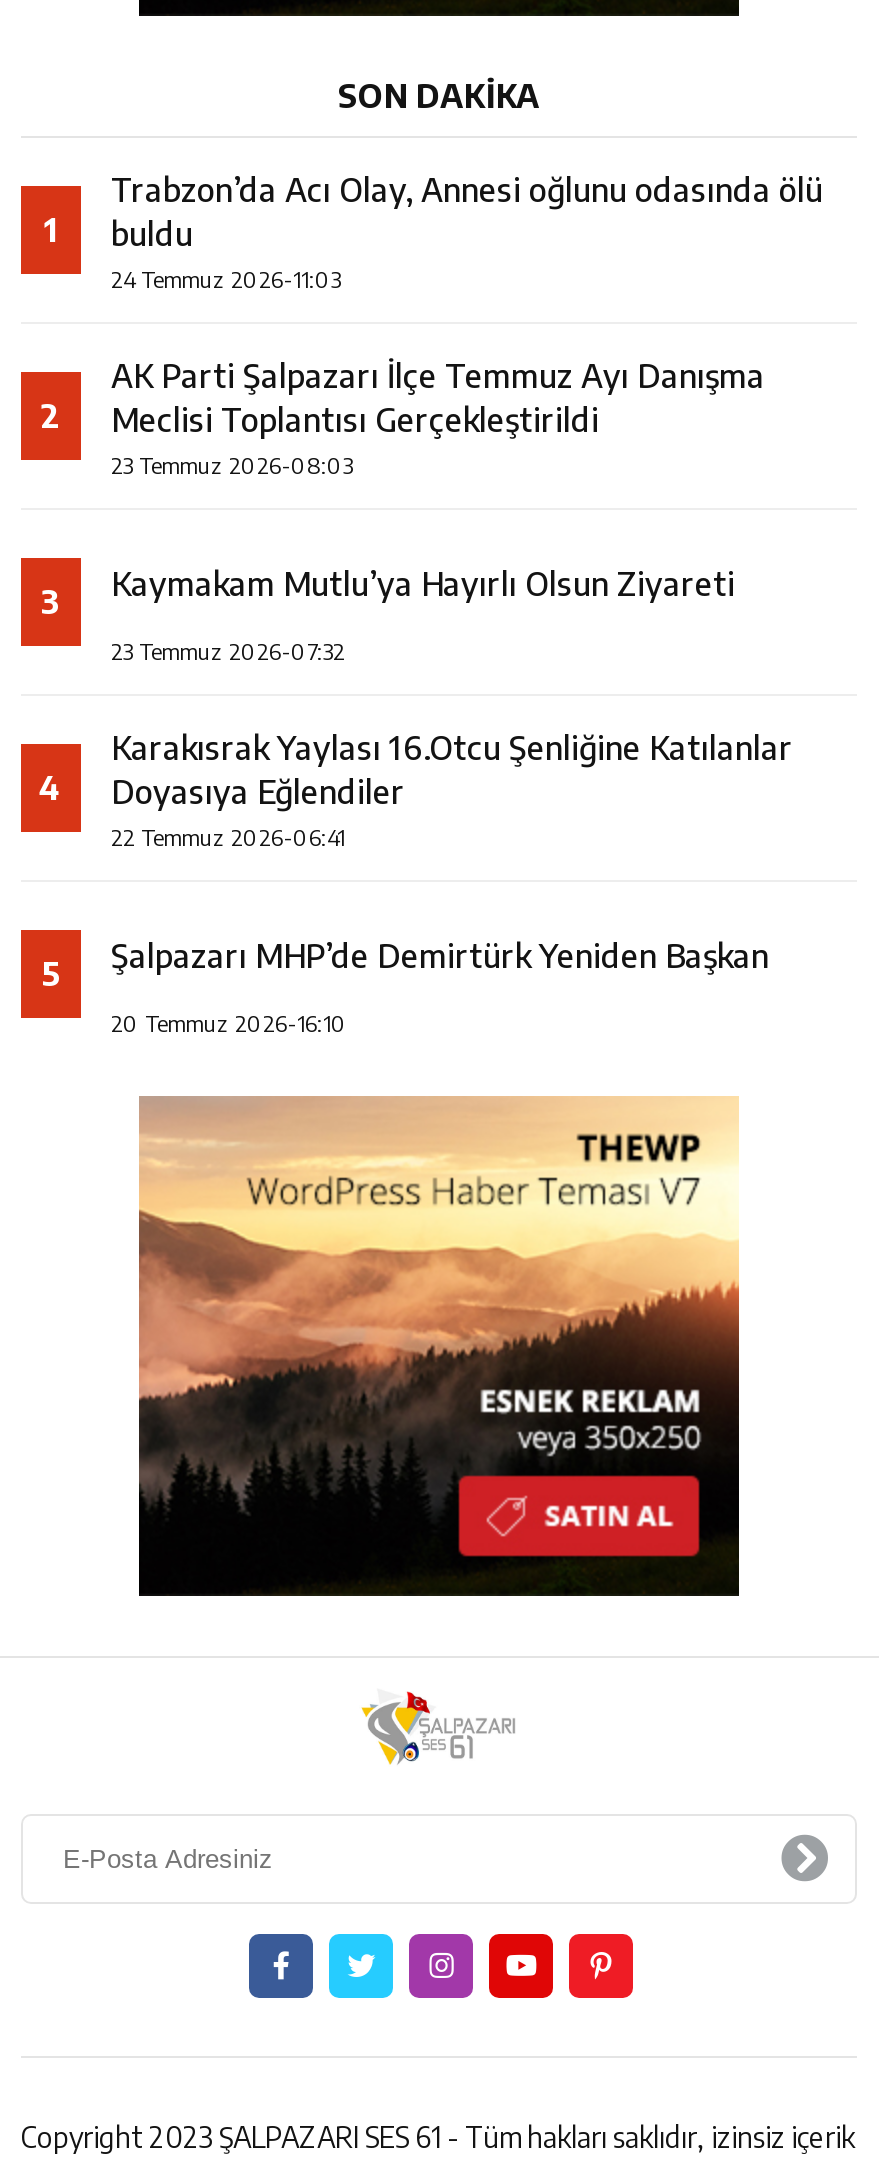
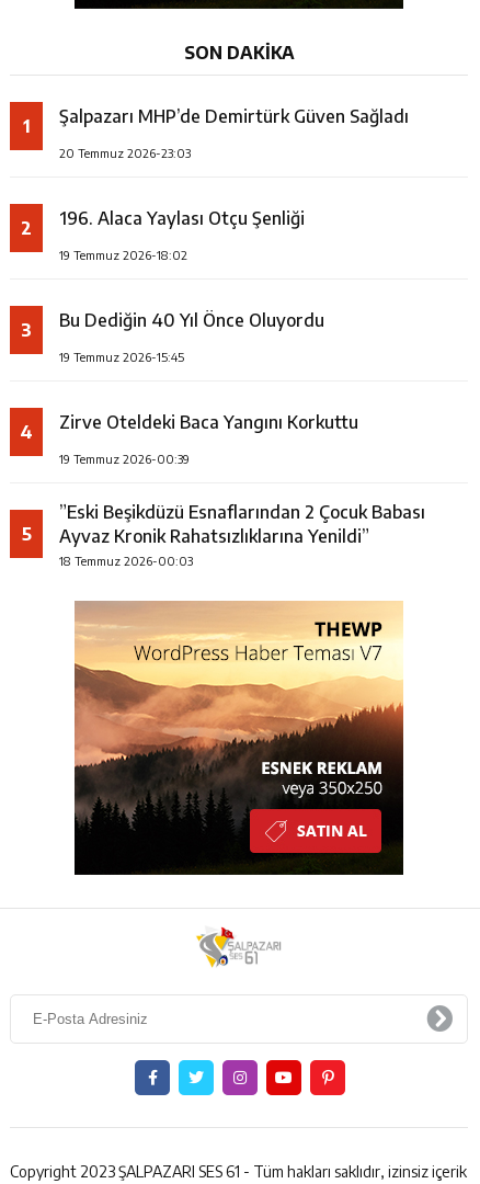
- Trabzon’da Acı Olay, Annesi oğlunu odasında ölü
- buldu
- 24 Temmuz 2026-11:03
+ Şalpazarı MHP’de Demirtürk Güven Sağladı
+ 20 Temmuz 2026-23:03

- AK Parti Şalpazarı İlçe Temmuz Ayı Danışma
- Meclisi Toplantısı Gerçekleştirildi
- 23 Temmuz 2026-08:03
+ 196. Alaca Yaylası Otçu Şenliği
+ 19 Temmuz 2026-18:02

- Kaymakam Mutlu’ya Hayırlı Olsun Ziyareti
+ Bu Dediğin 40 Yıl Önce Oluyordu

- 23 Temmuz 2026-07:32
+ 19 Temmuz 2026-15:45

- Karakısrak Yaylası 16.Otcu Şenliğine Katılanlar
- Doyasıya Eğlendiler
- 22 Temmuz 2026-06:41
+ Zirve Oteldeki Baca Yangını Korkuttu
+ 19 Temmuz 2026-00:39

- Şalpazarı MHP’de Demirtürk Yeniden Başkan
- 20 Temmuz 2026-16:10
+ ”Eski Beşikdüzü Esnaflarından 2 Çocuk Babası
+ Ayvaz Kronik Rahatsızlıklarına Yenildi”
+ 18 Temmuz 2026-00:03
